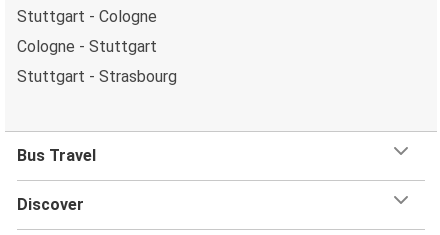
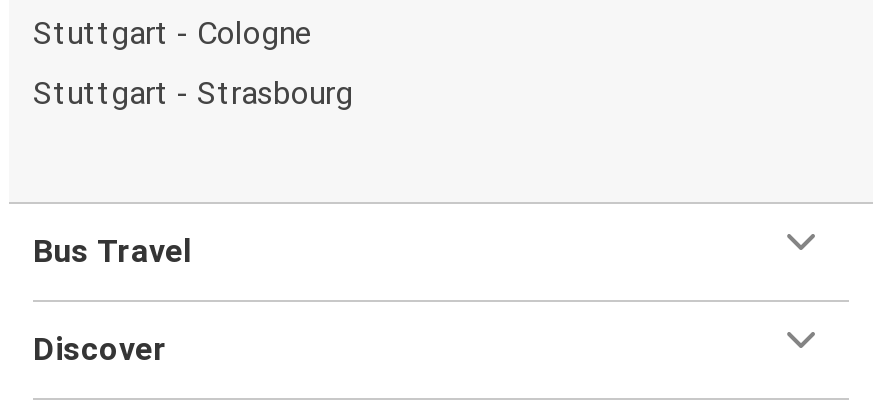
- Cologne - Stuttgart
